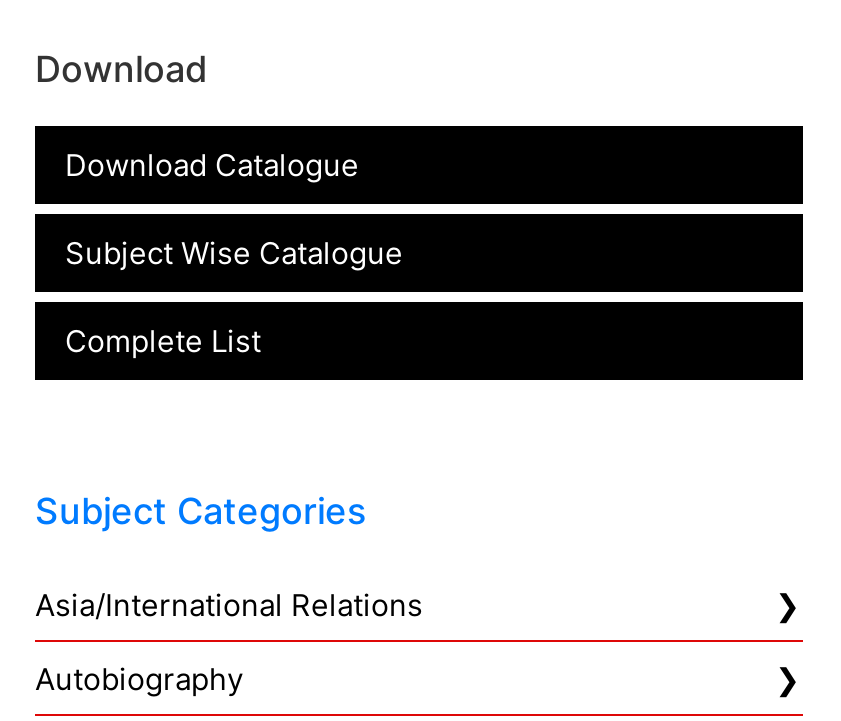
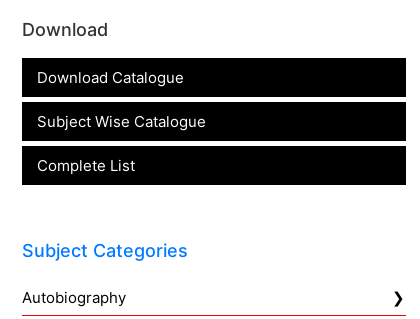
- Asia/International Relations
